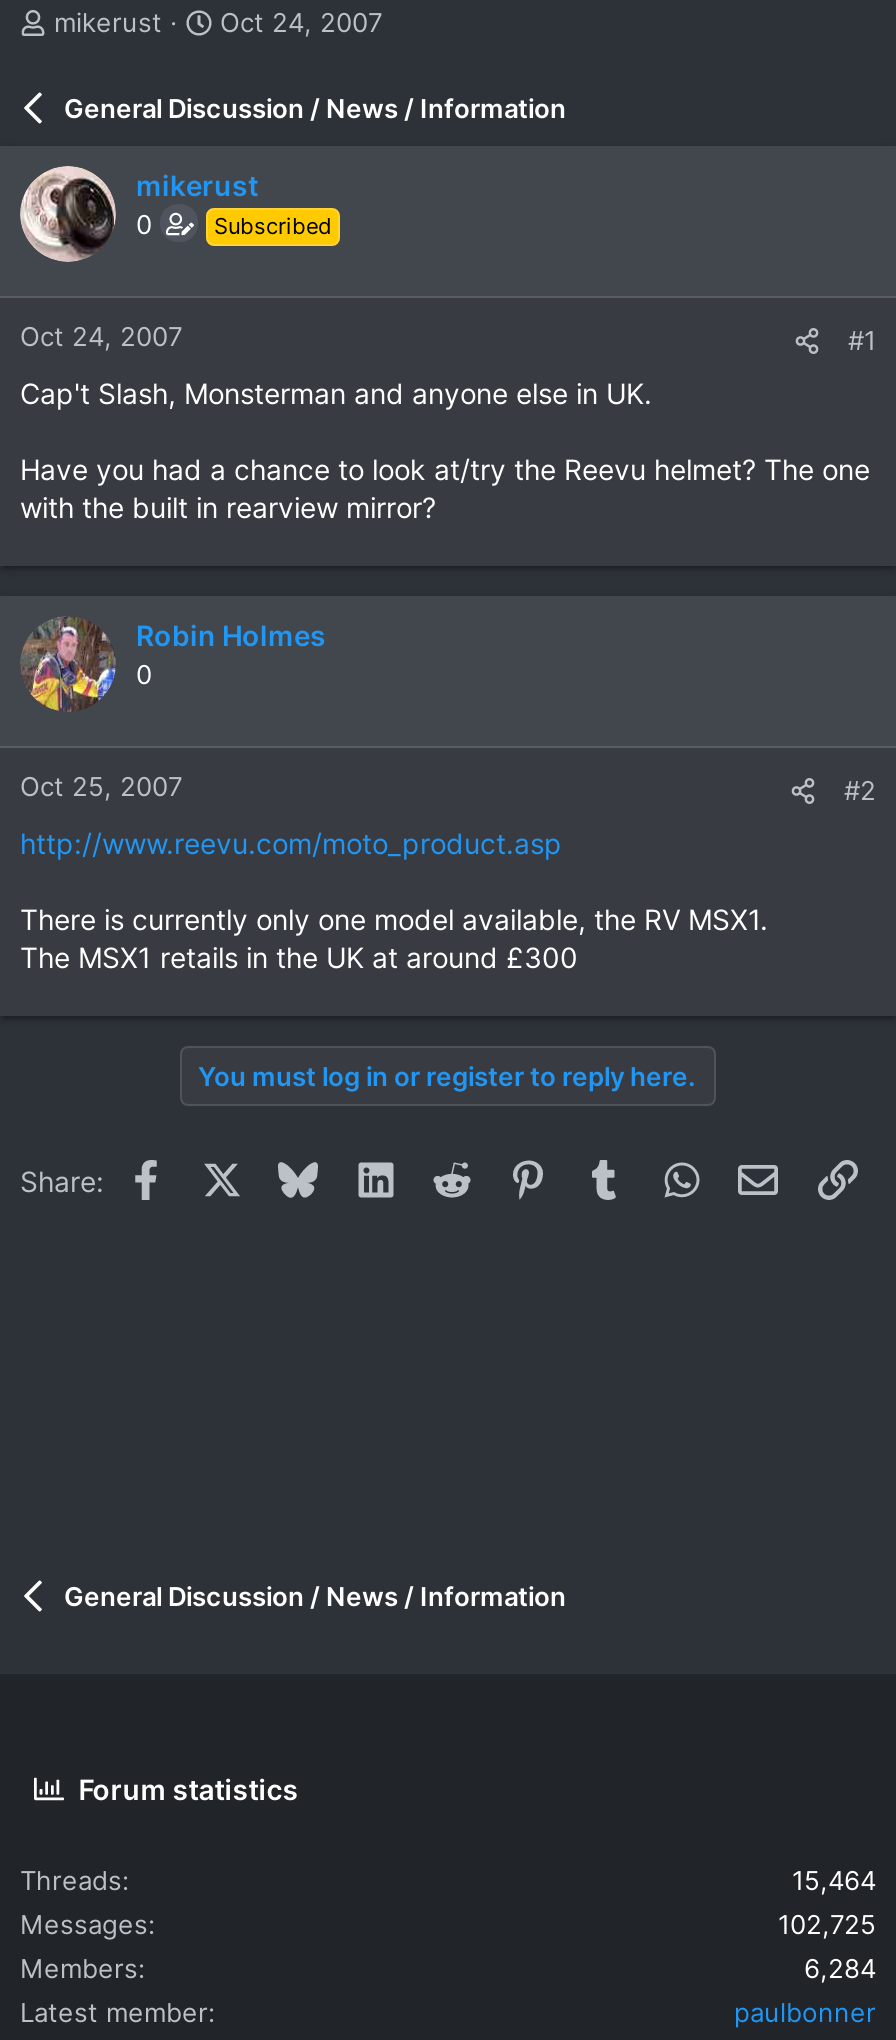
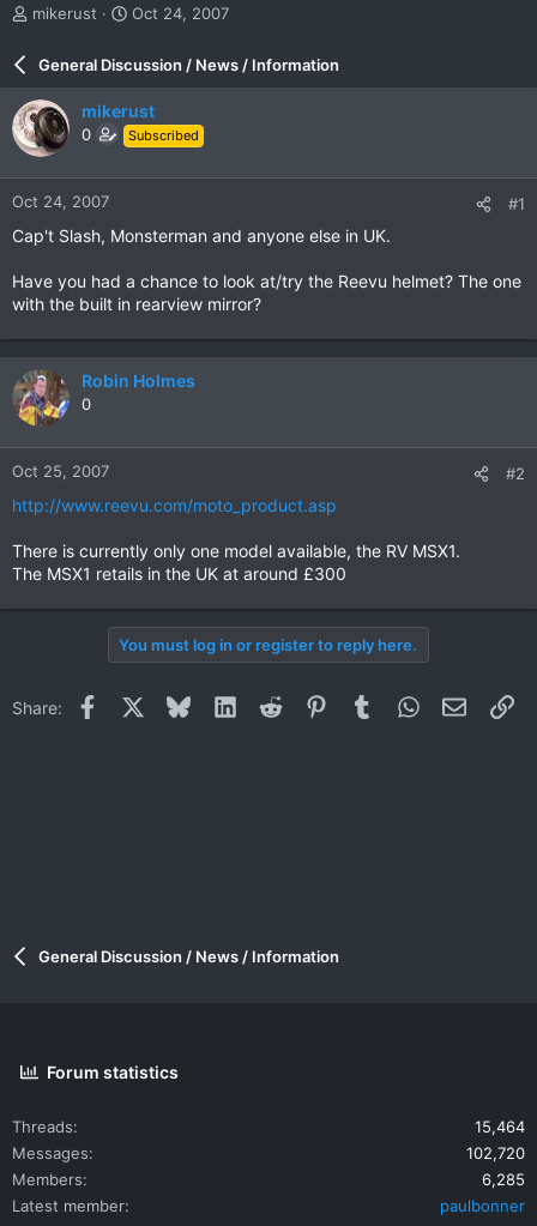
- 102,725
+ 102,720

- 6,284
+ 6,285
